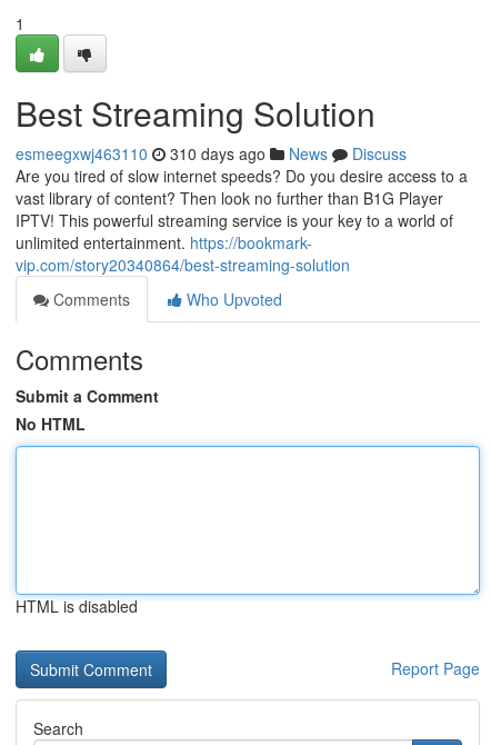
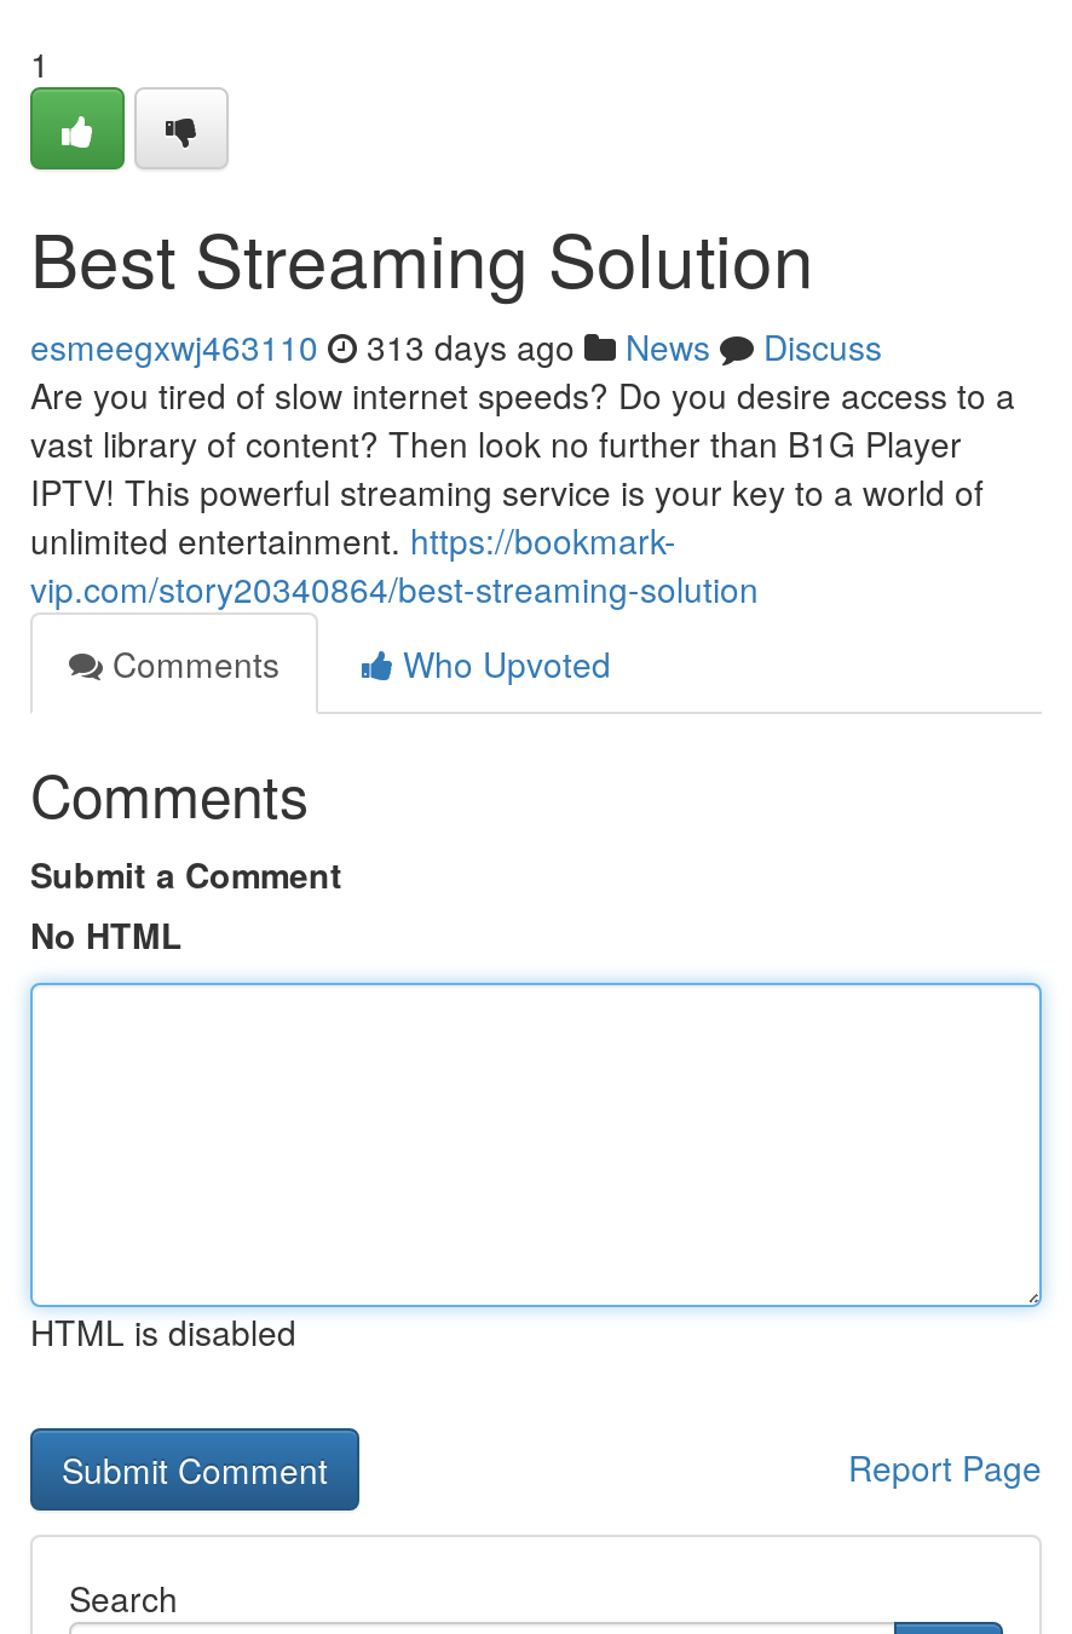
- esmeegxwj463110 310 days ago News Discuss
+ esmeegxwj463110 313 days ago News Discuss
